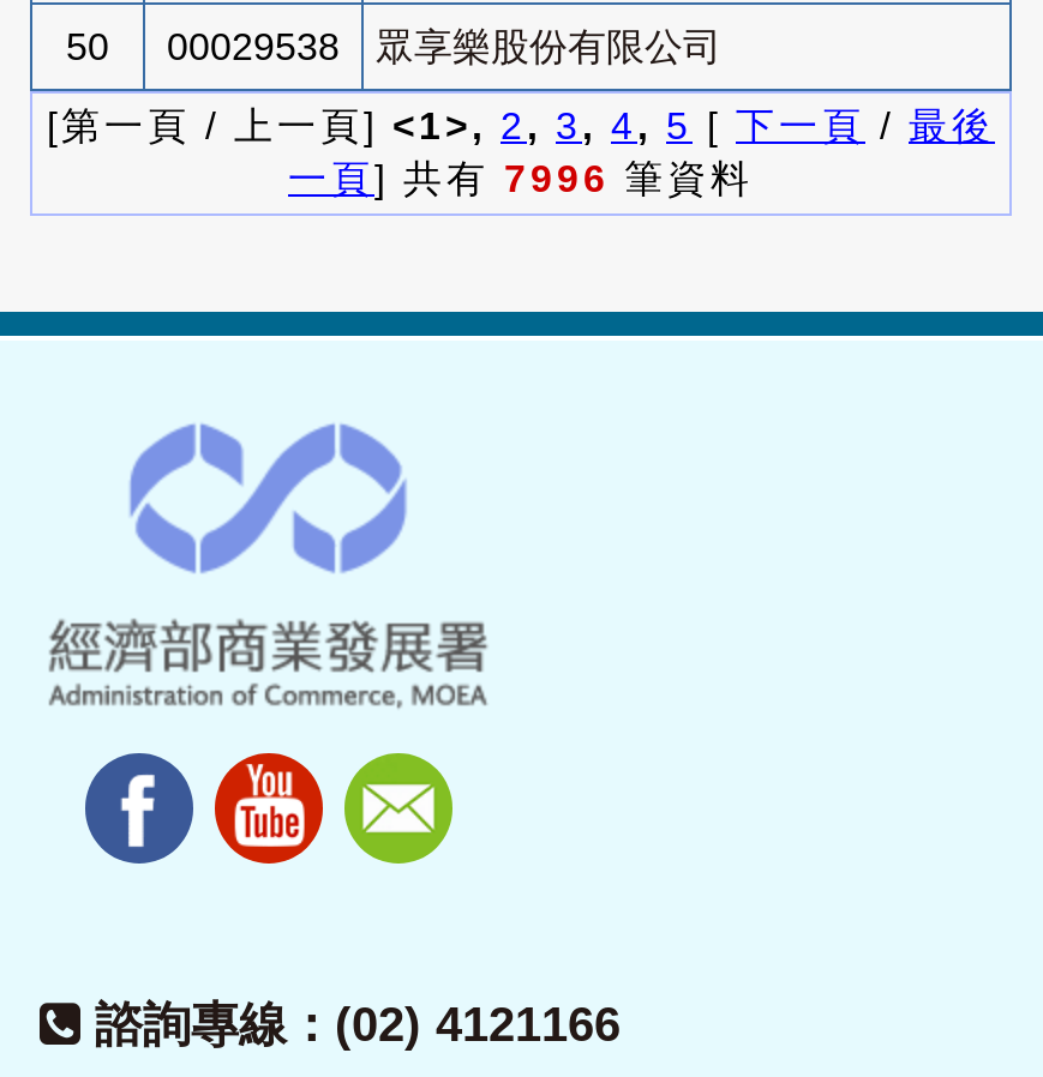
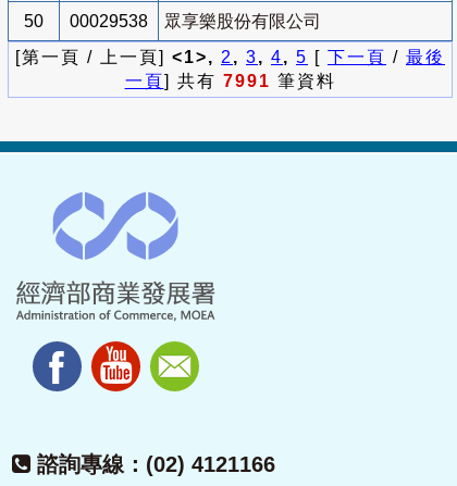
- 一頁] 共有7996筆資料
+ 一頁] 共有7991筆資料
